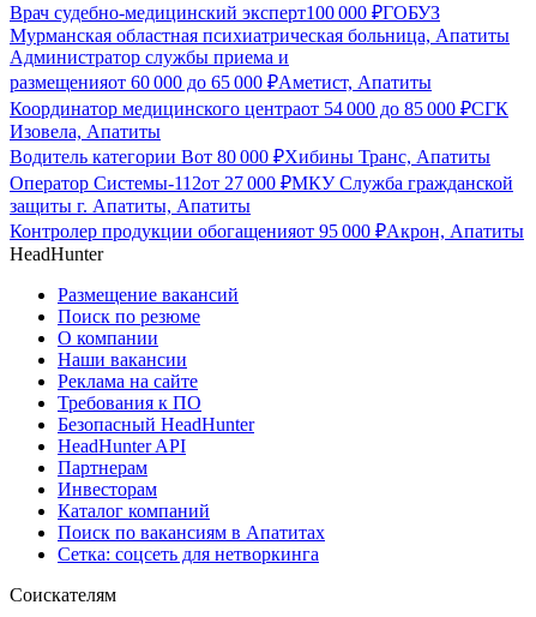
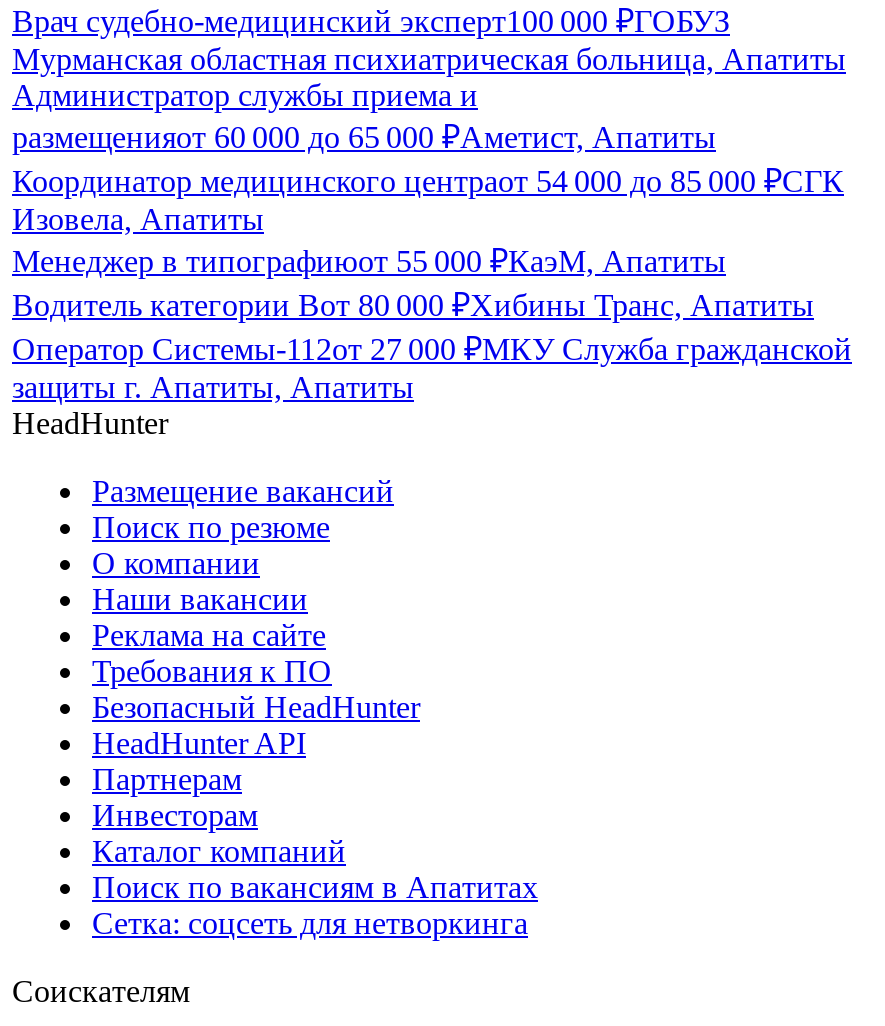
+ Менеджер в типографиюот 55 000 ₽КаэМ, Апатиты

moved down: Водитель категории Вот 80 000 ₽Хибины Транс, Апатиты | защиты г. Апатиты, Апатиты

- Контролер продукции обогащенияот 95 000 ₽Акрон, Апатиты
